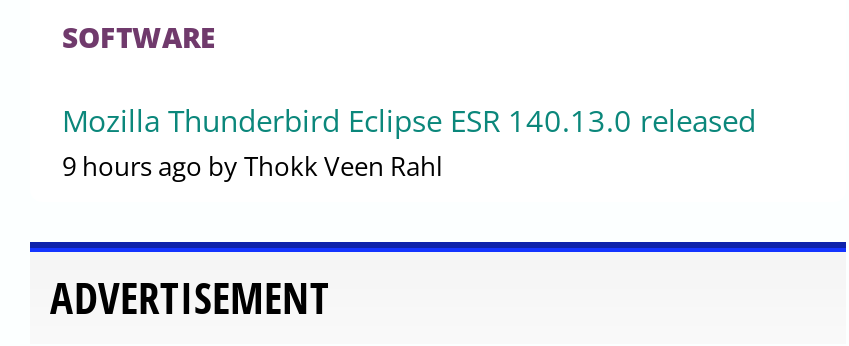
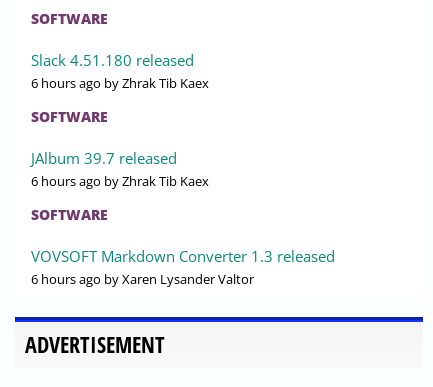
- Mozilla Thunderbird Eclipse ESR 140.13.0 released
- 9 hours ago by Thokk Veen Rahl
+ Slack 4.51.180 released
+ 6 hours ago by Zhrak Tib Kaex
+ SOFTWARE
+ JAlbum 39.7 released
+ 6 hours ago by Zhrak Tib Kaex
+ SOFTWARE
+ VOVSOFT Markdown Converter 1.3 released
+ 6 hours ago by Xaren Lysander Valtor
